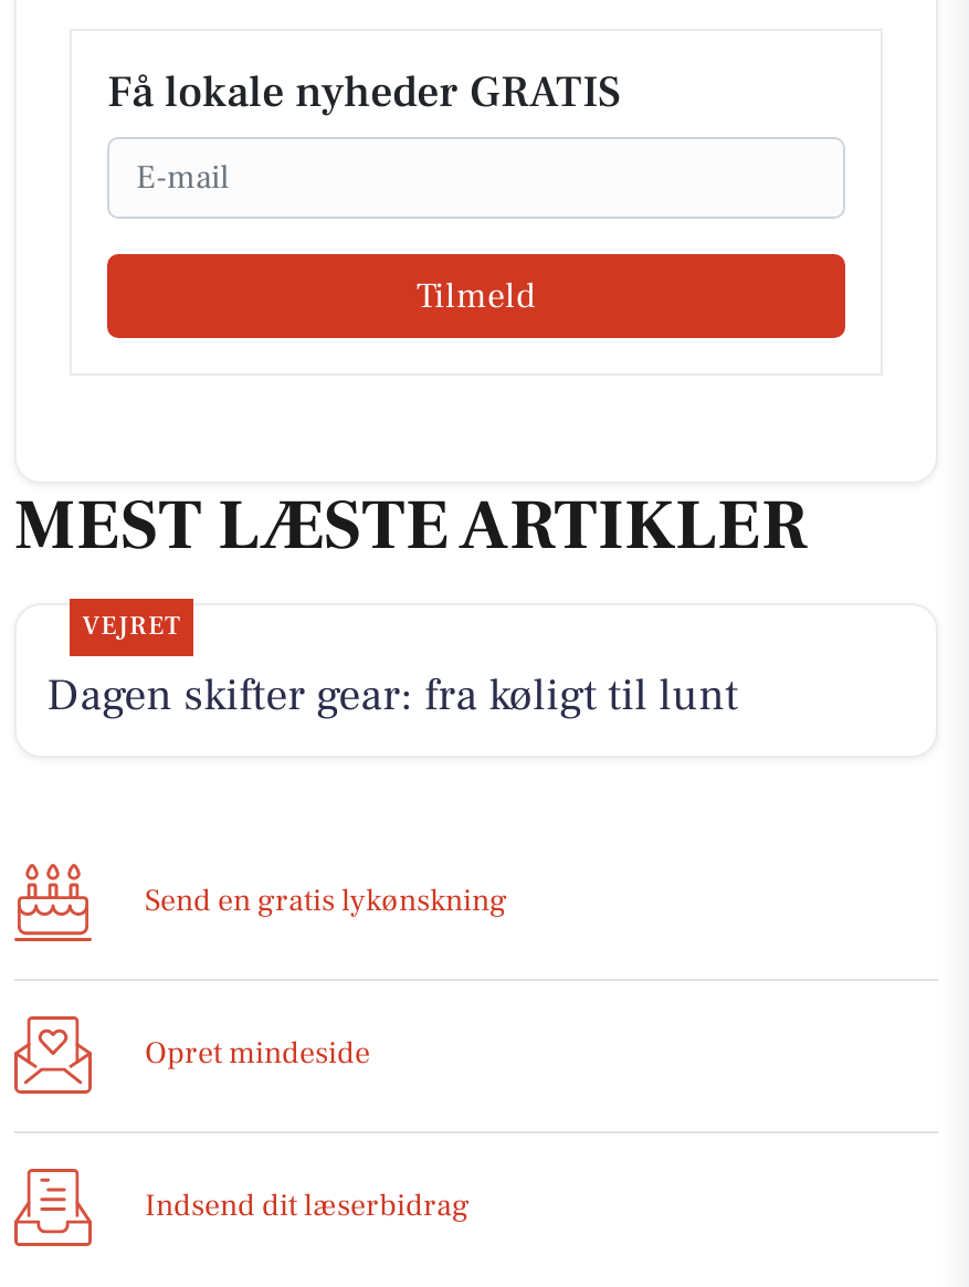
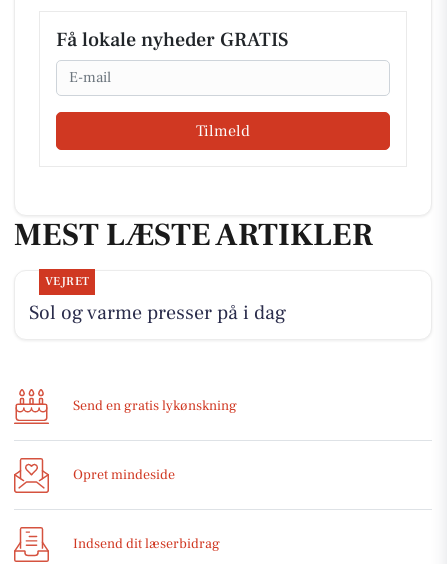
- Dagen skifter gear: fra køligt til lunt
+ Sol og varme presser på i dag
